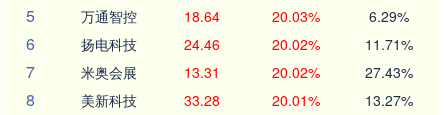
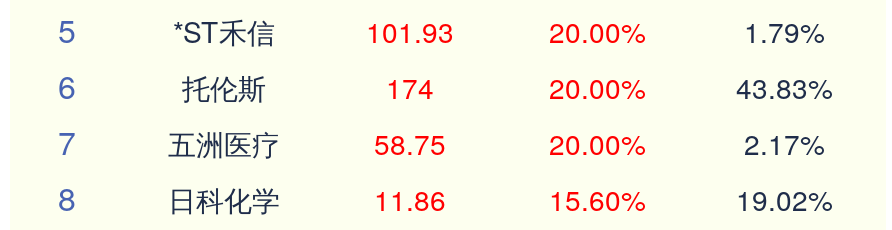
- 万通智控
- 18.64
- 20.03%
- 6.29%
+ *ST禾信
+ 101.93
+ 20.00%
+ 1.79%

- 扬电科技
- 24.46
- 20.02%
- 11.71%
+ 托伦斯
+ 174
+ 20.00%
+ 43.83%

- 米奥会展
- 13.31
- 20.02%
- 27.43%
+ 五洲医疗
+ 58.75
+ 20.00%
+ 2.17%

- 美新科技
- 33.28
- 20.01%
- 13.27%
+ 日科化学
+ 11.86
+ 15.60%
+ 19.02%
